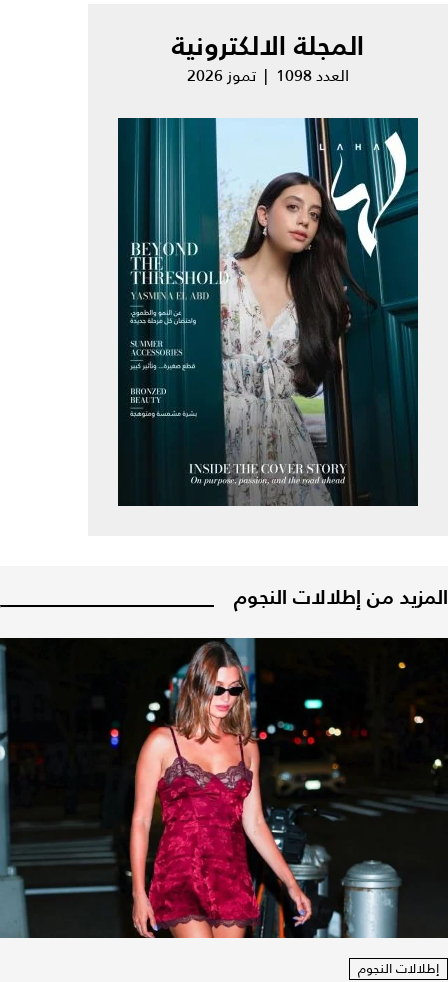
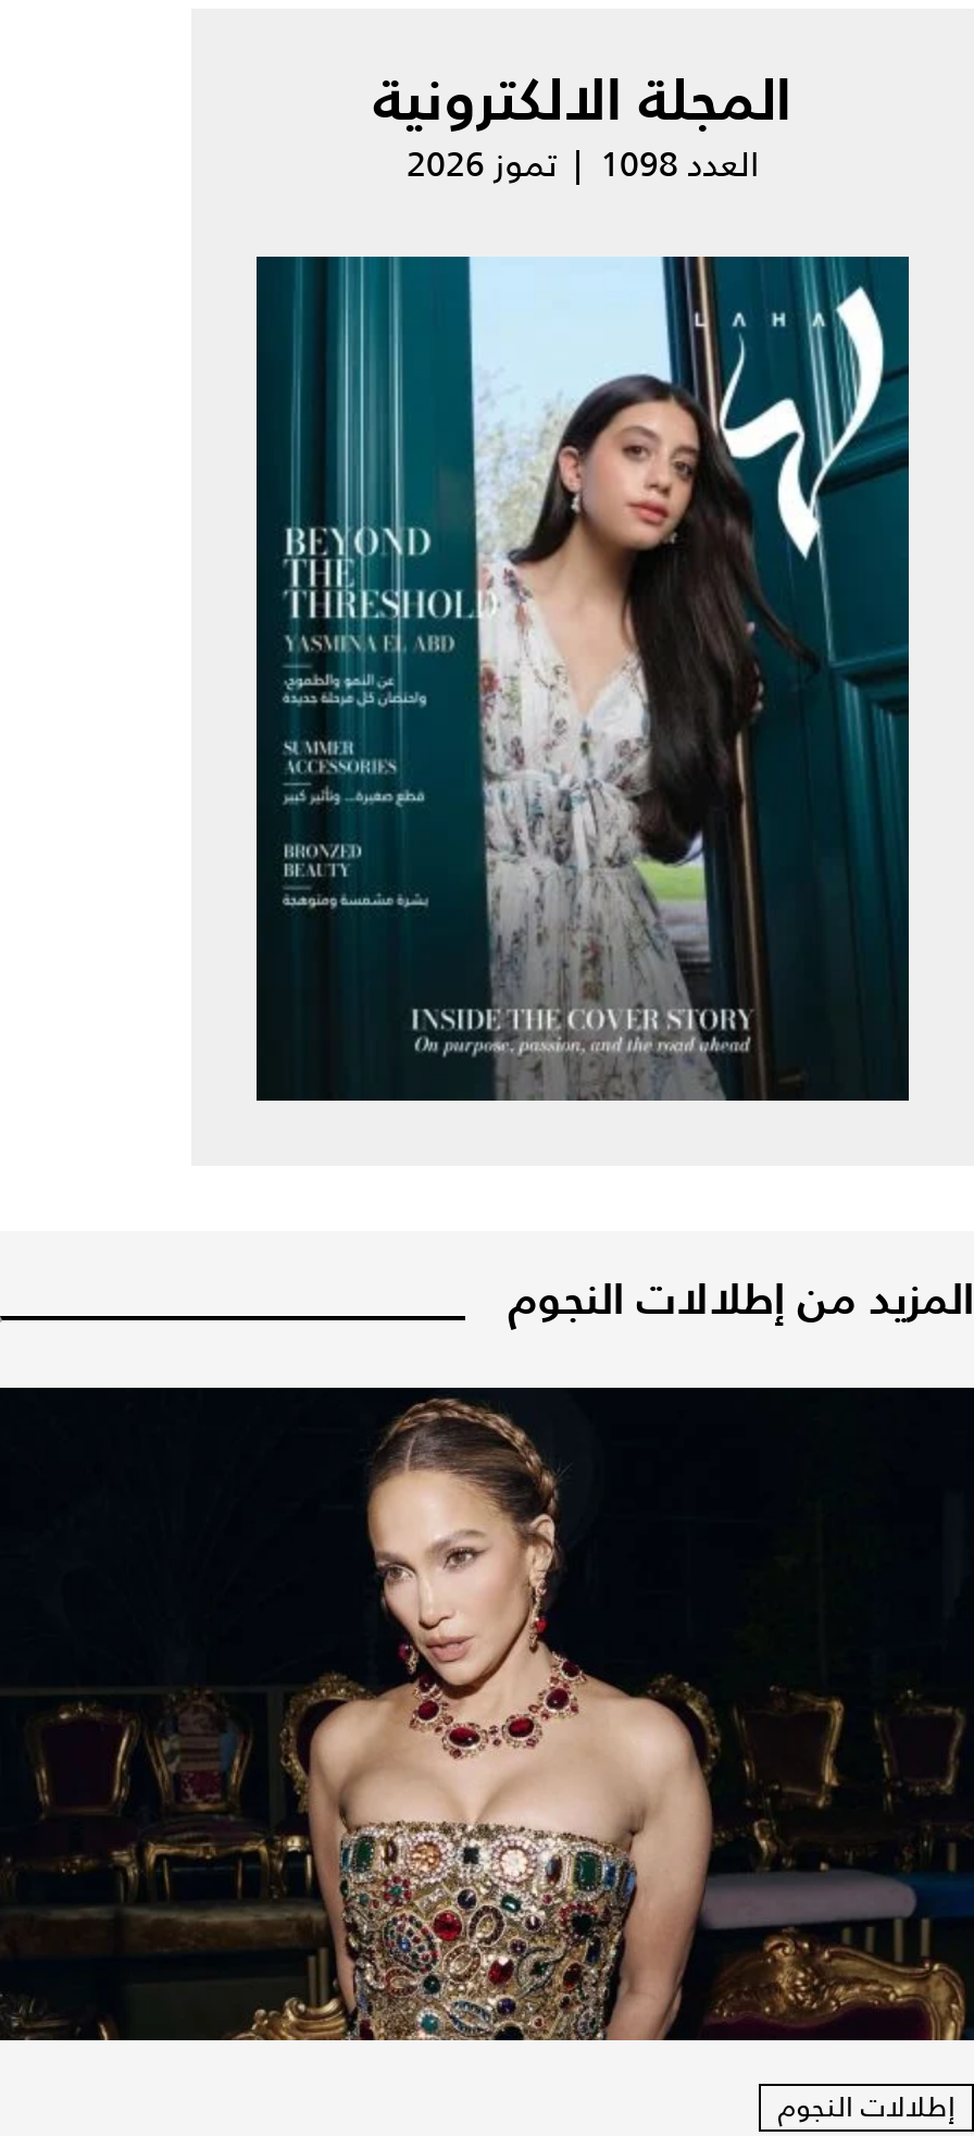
- [image]
+ [image]
